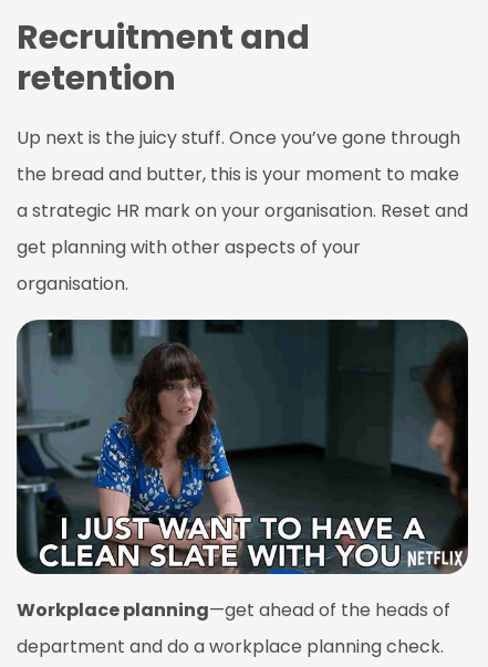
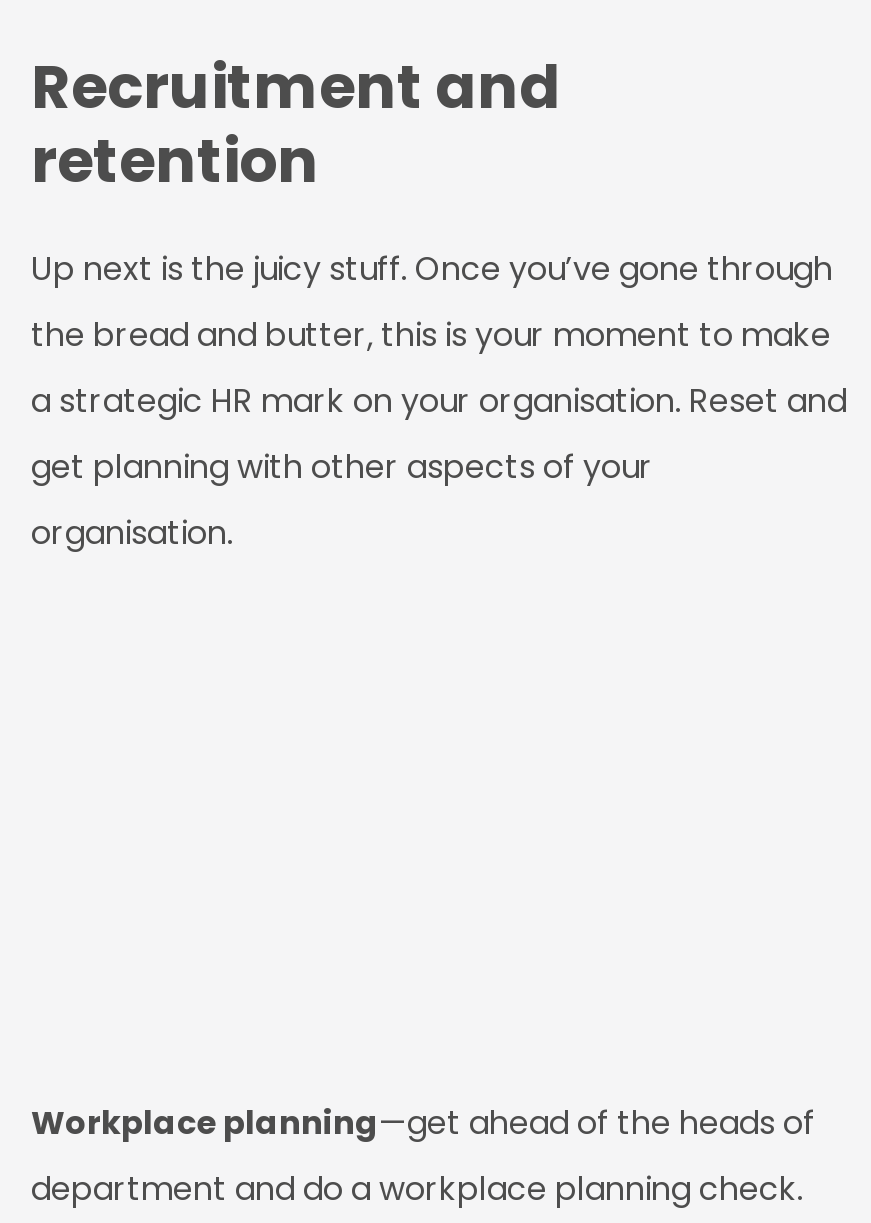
- [image]
